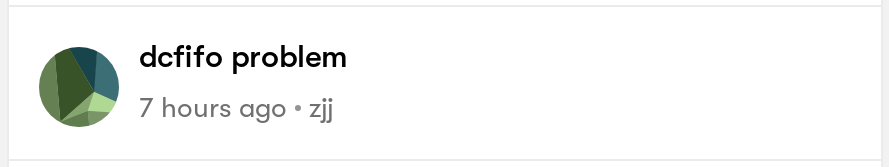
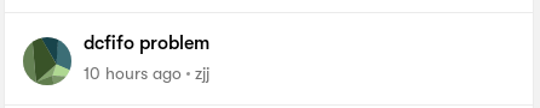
- 7 hours ago
+ 10 hours ago
